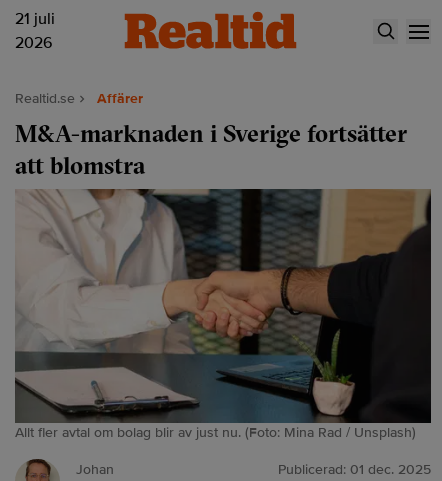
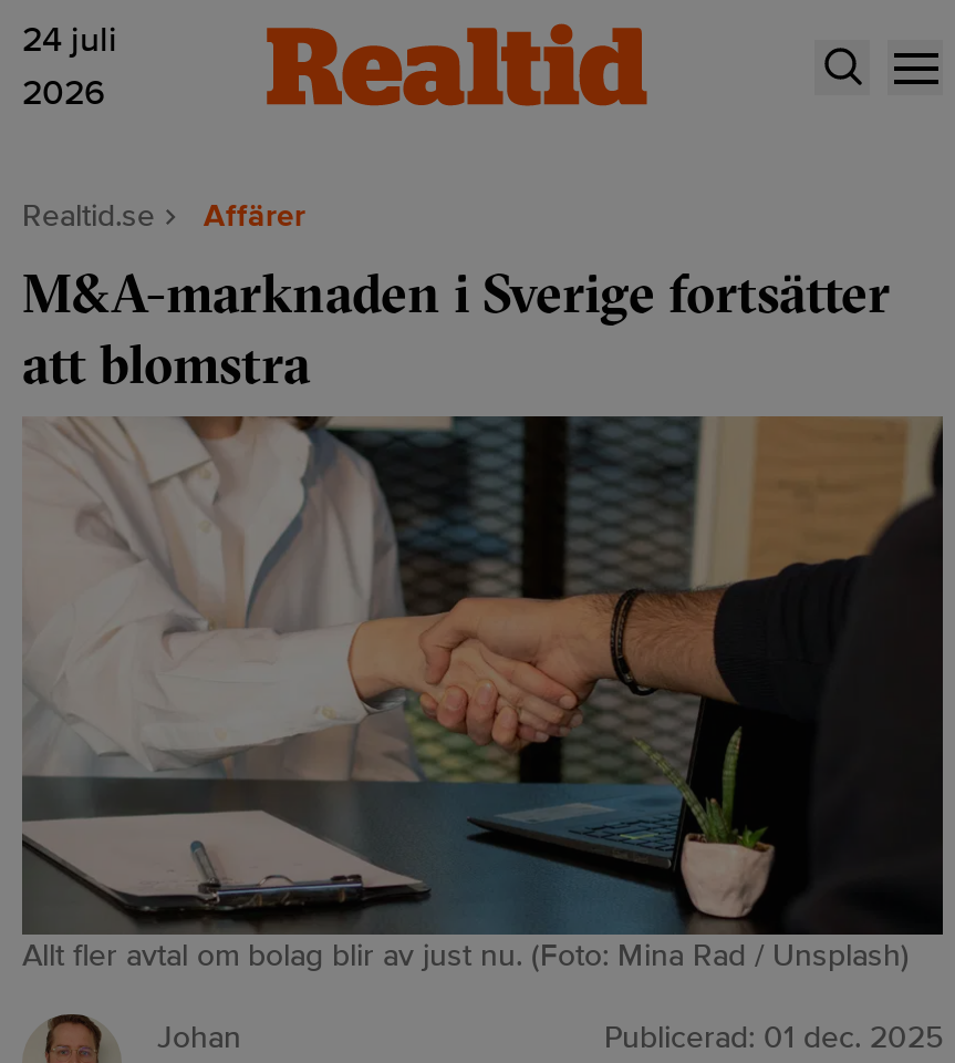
- 21 juli
+ 24 juli
